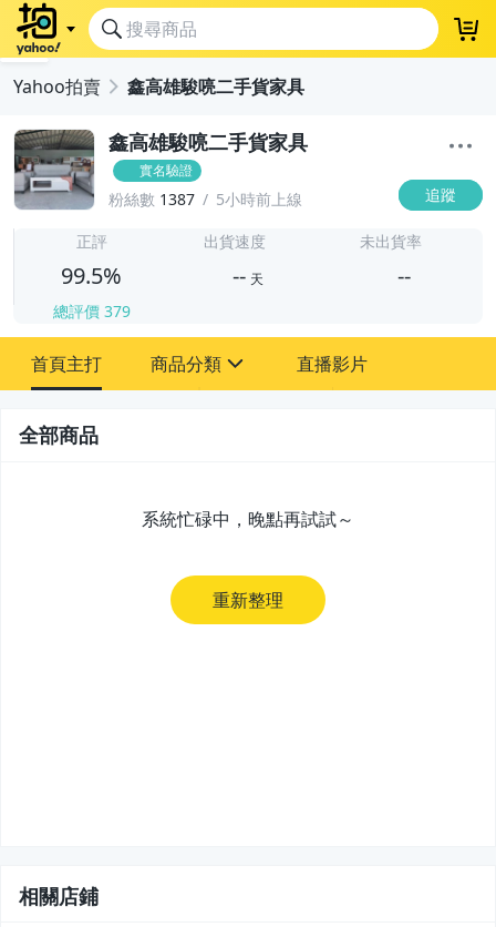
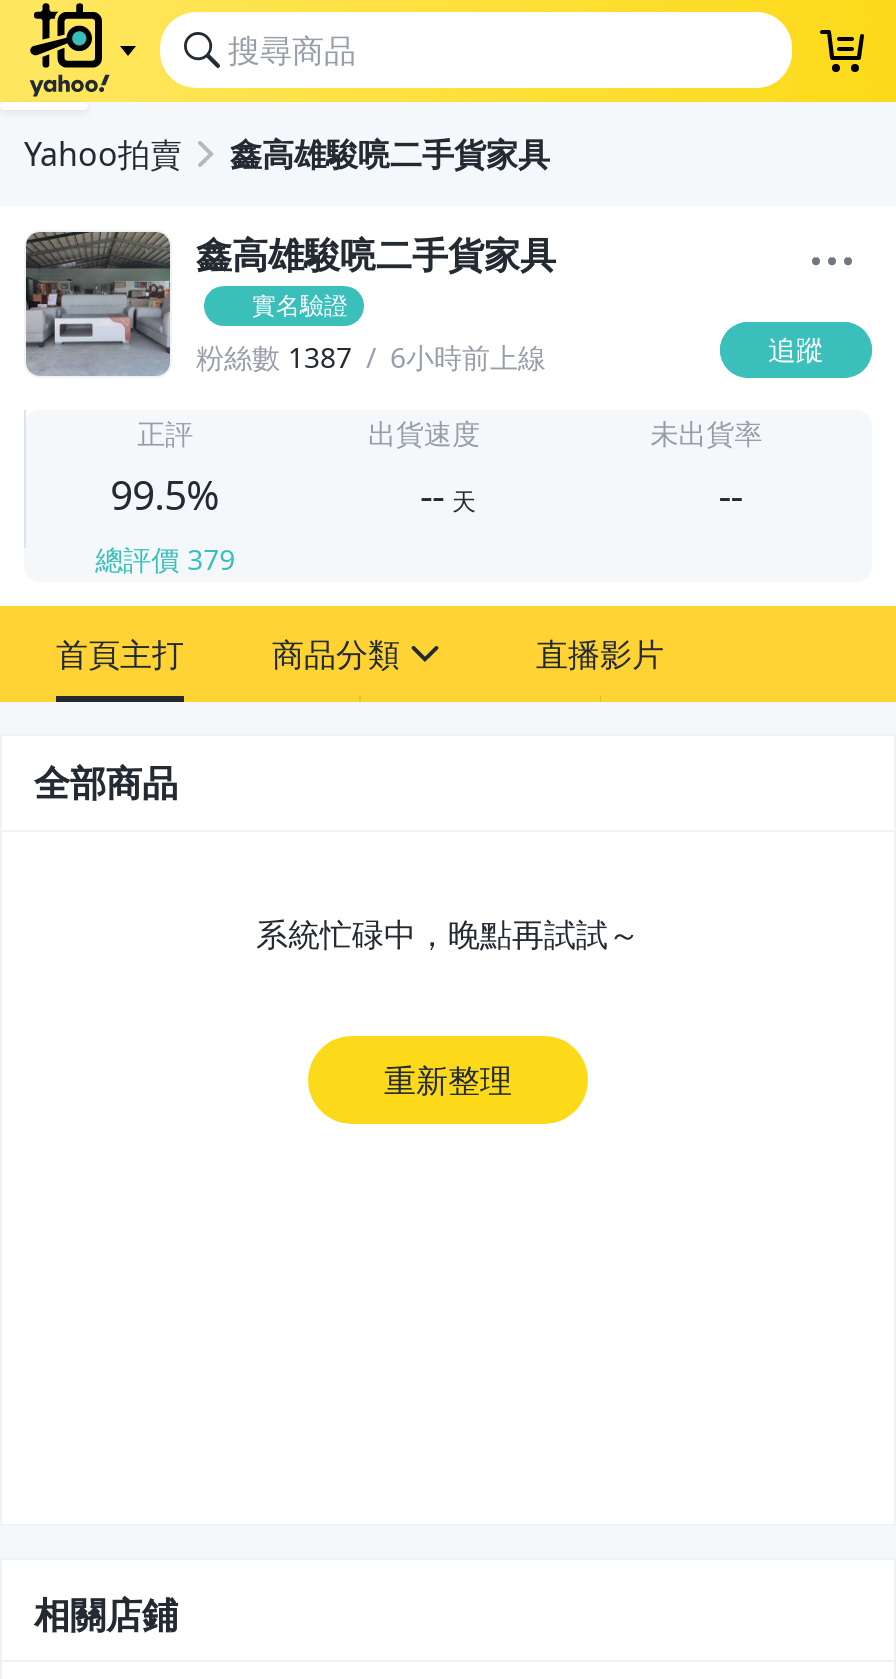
- 粉絲數 1387 5小時前上線
+ 粉絲數 1387 6小時前上線
